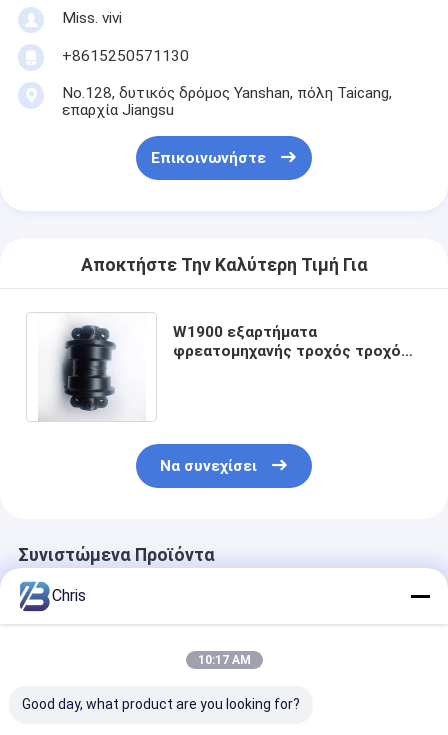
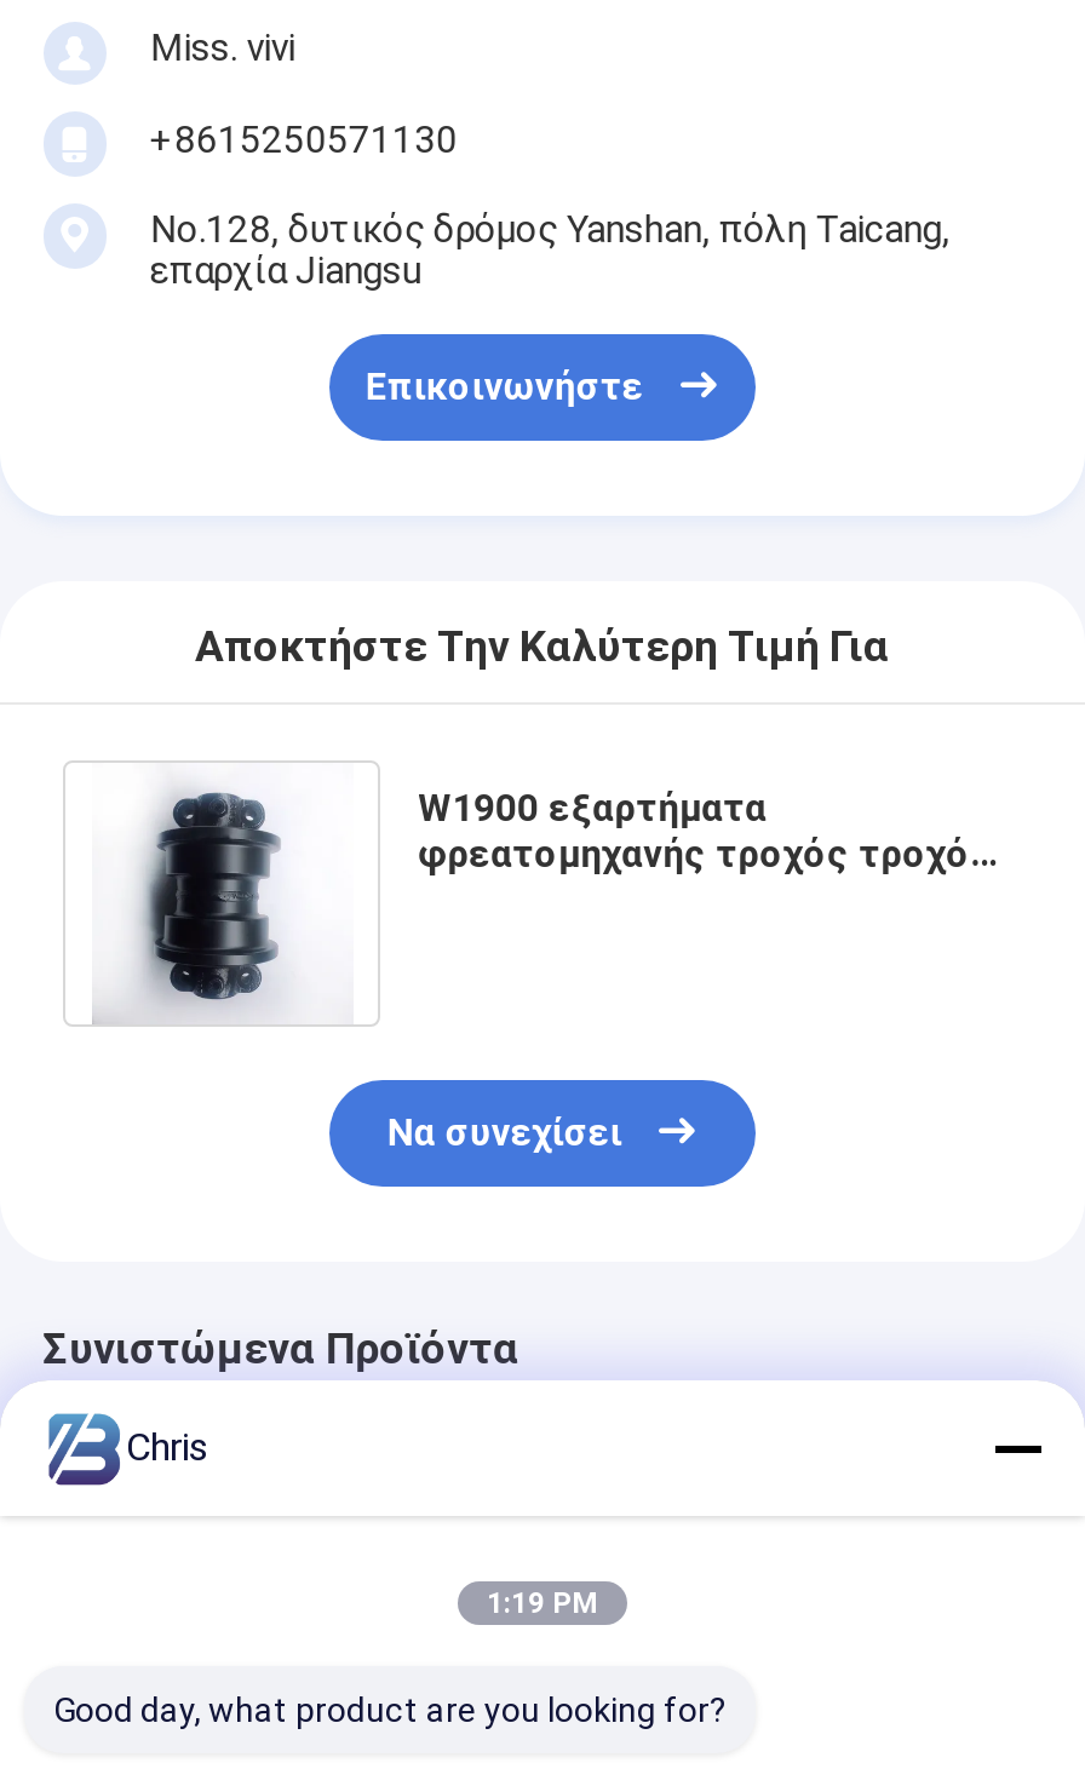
- 10:17 AM
+ 1:19 PM
